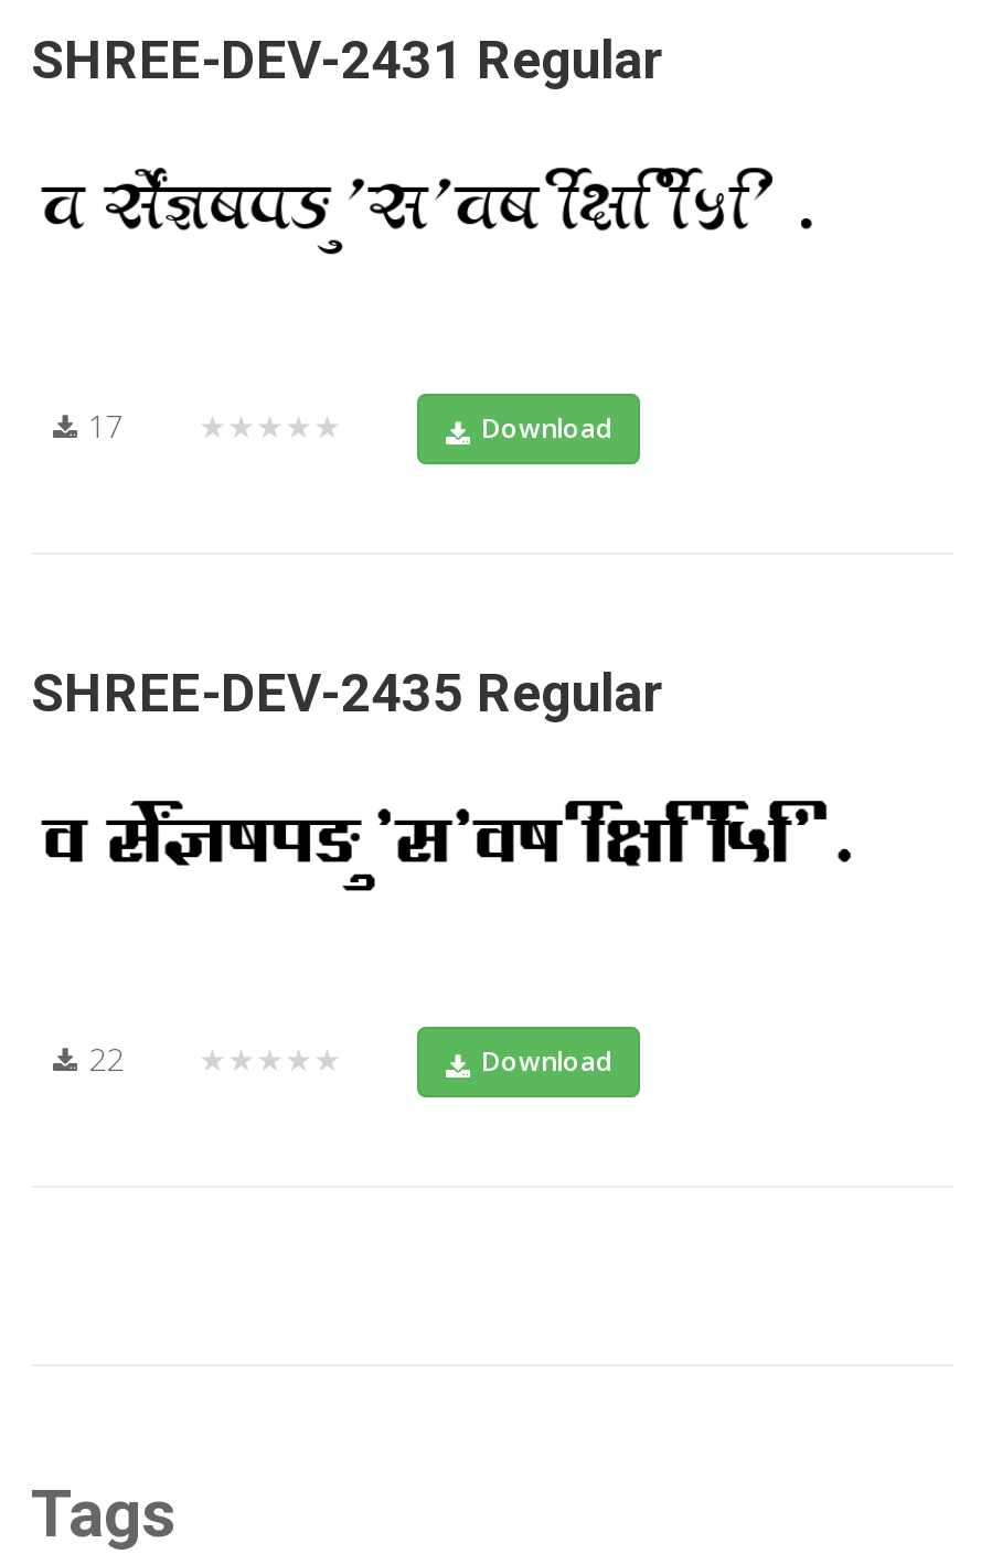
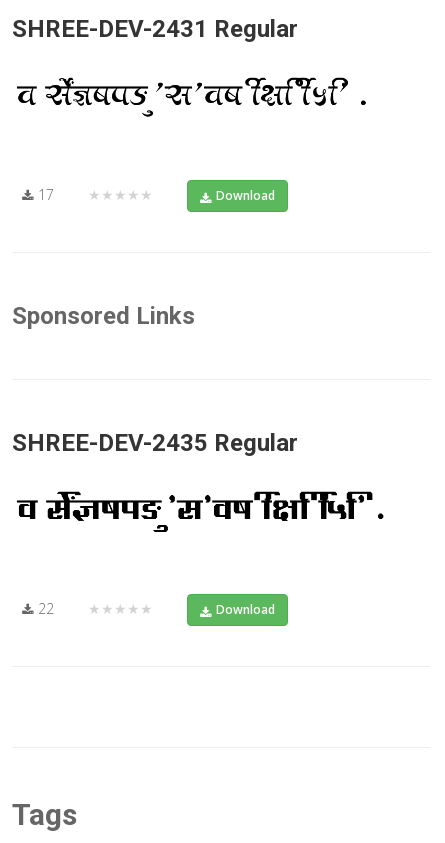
+ Sponsored Links
